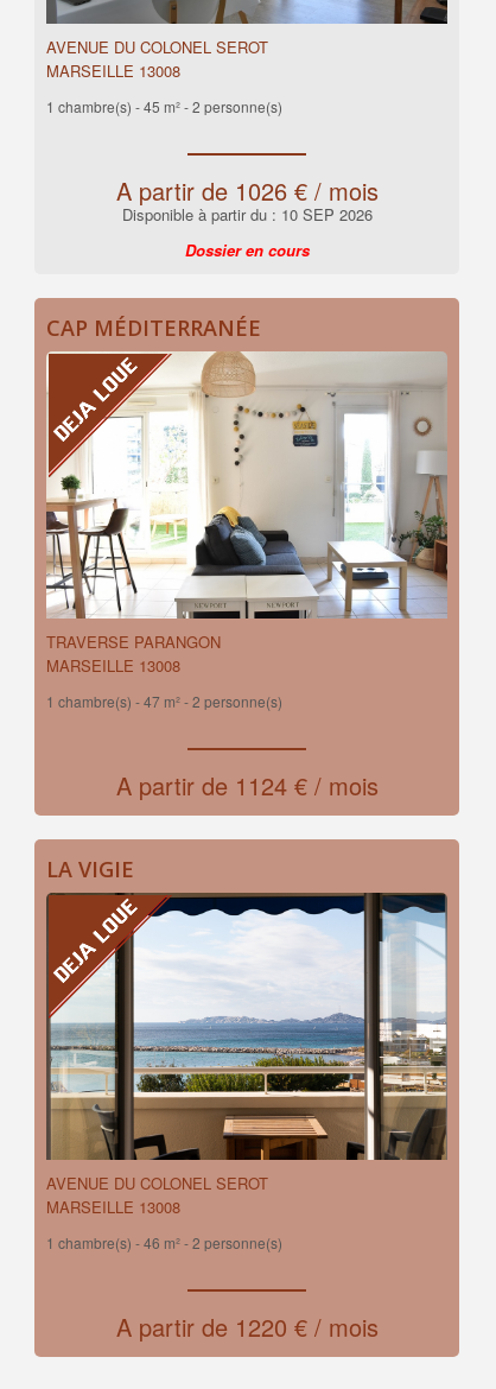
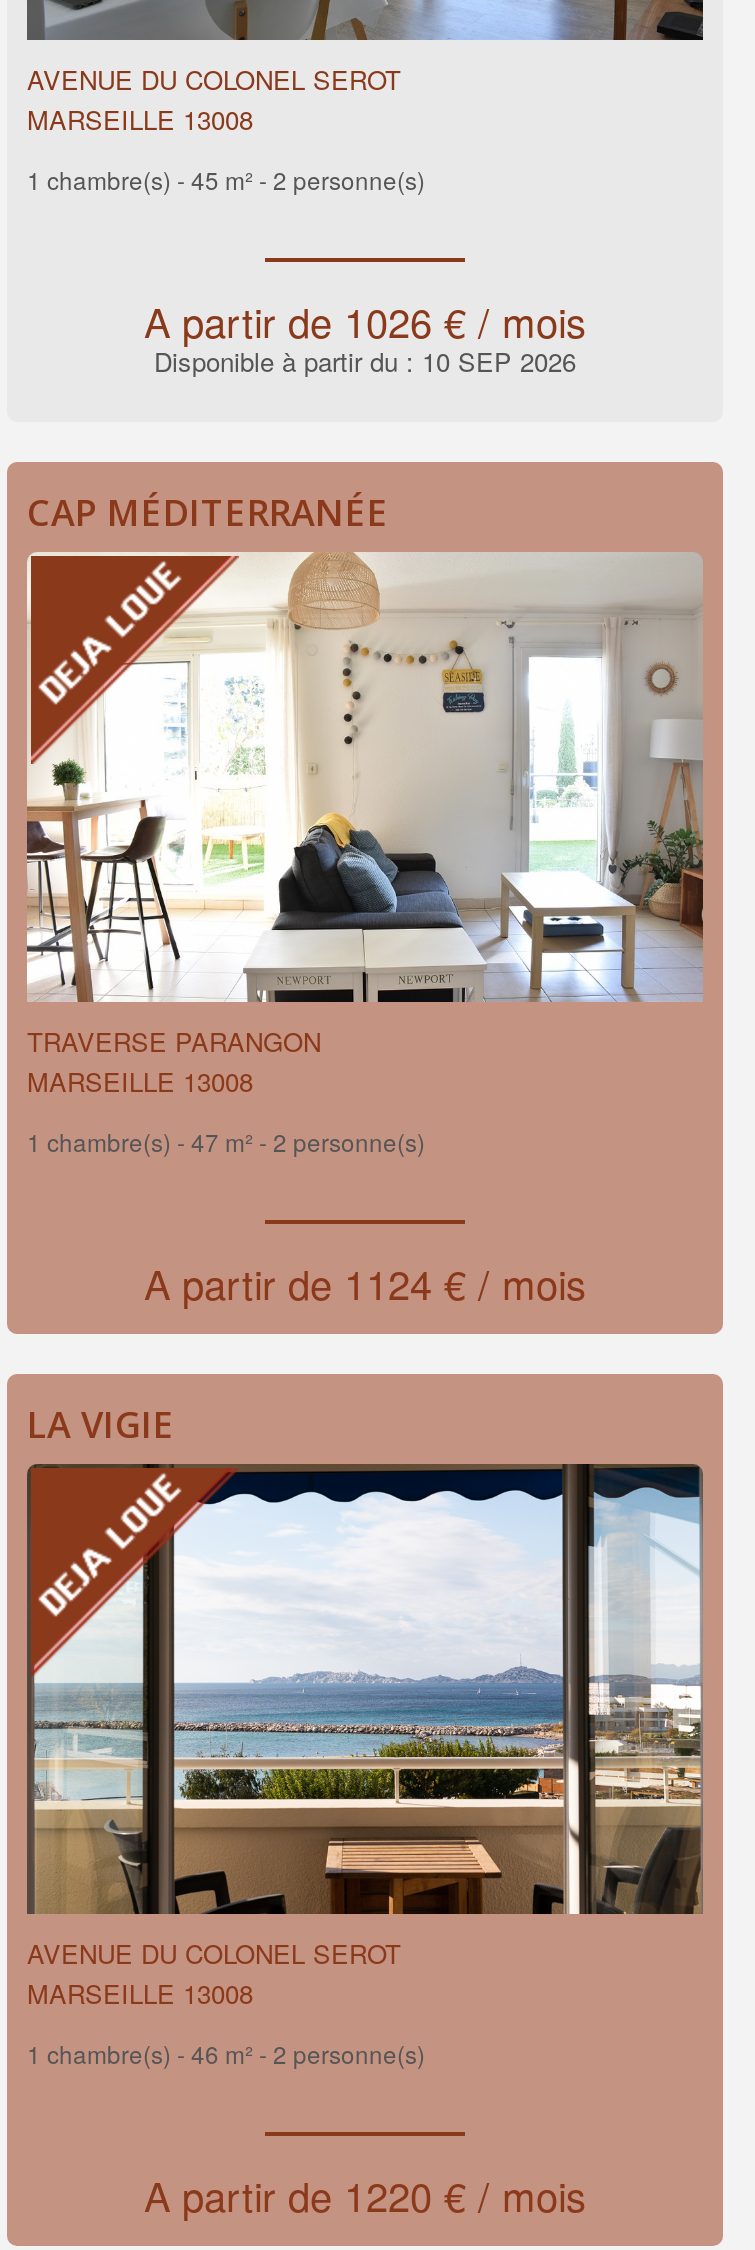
- Dossier en cours
